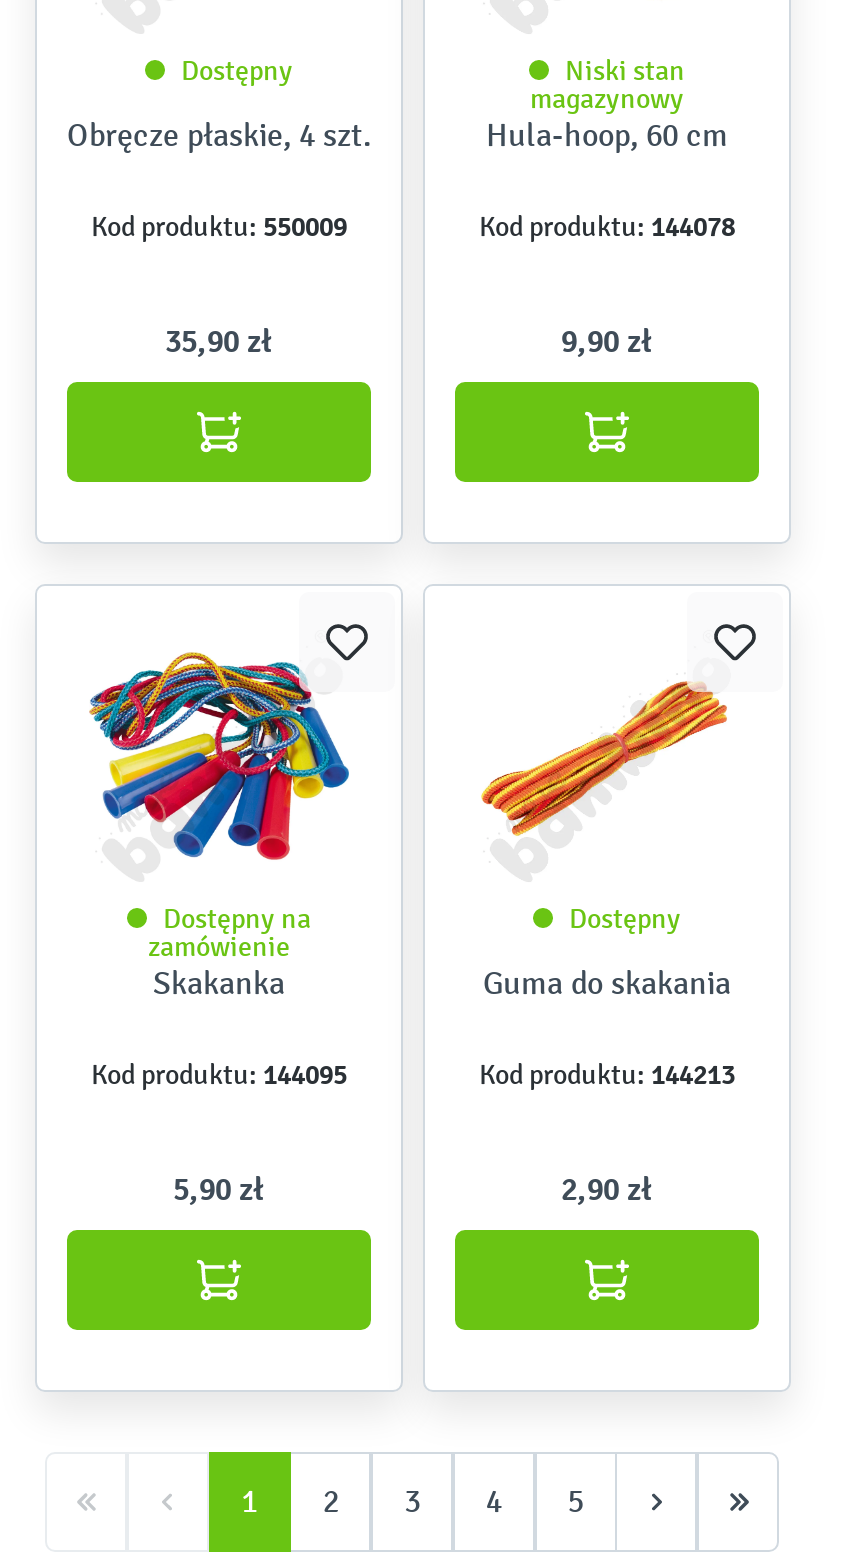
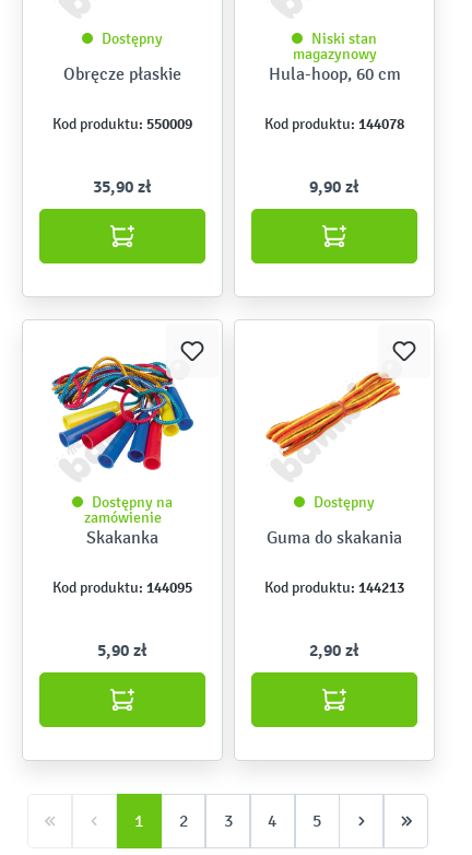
- Obręcze płaskie, 4 szt.
+ Obręcze płaskie
